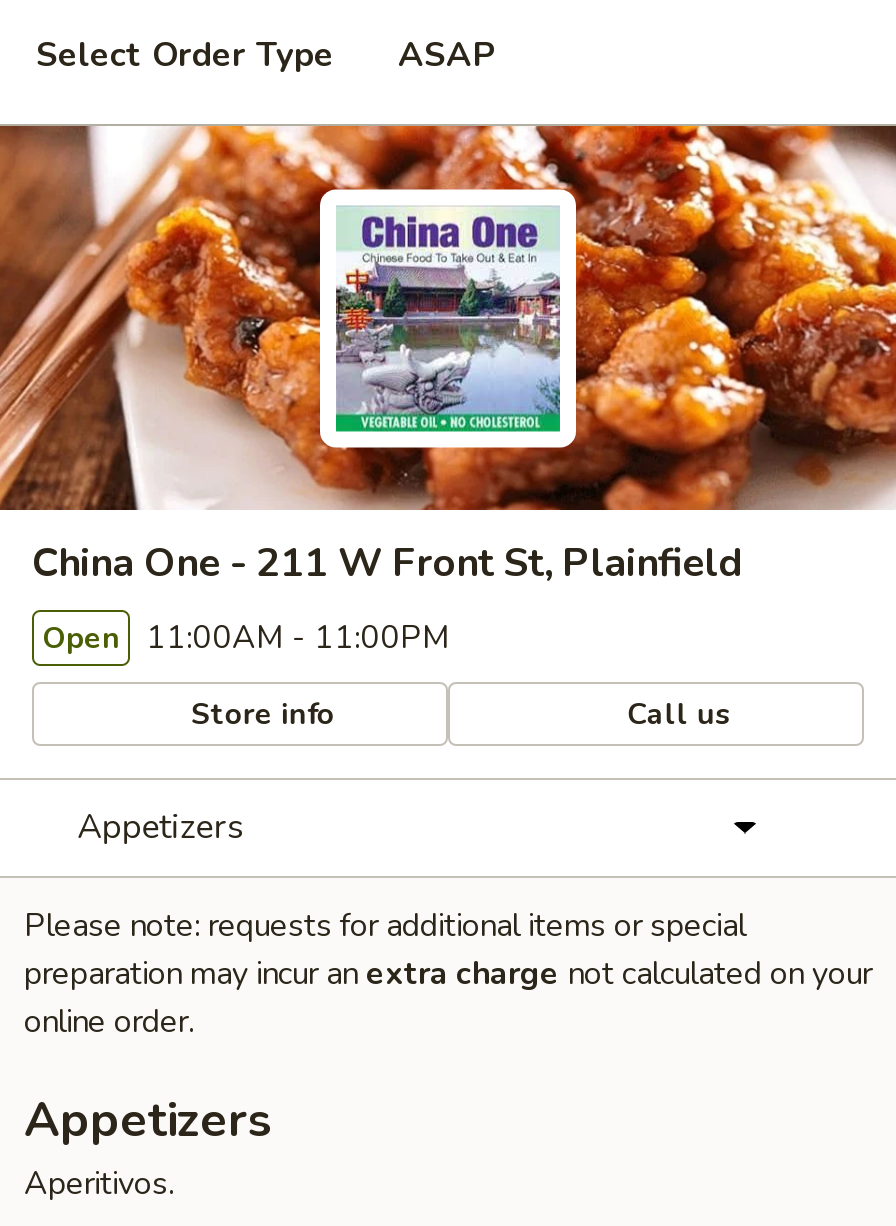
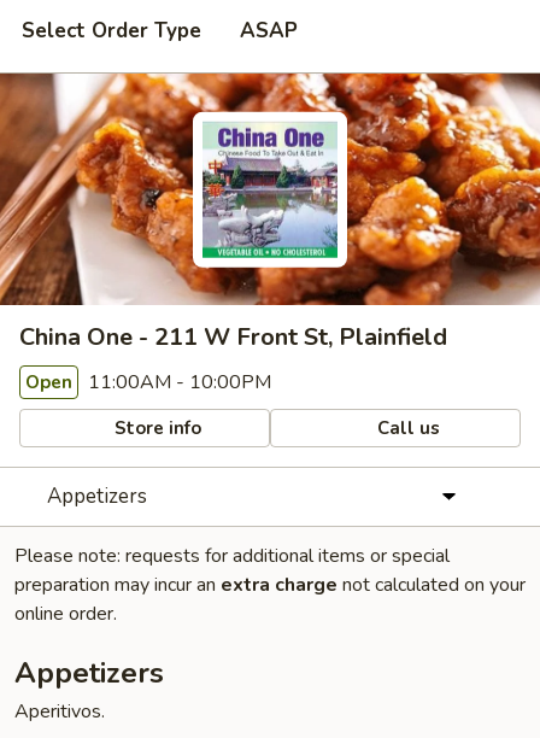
- Open 11:00AM - 11:00PM
+ Open 11:00AM - 10:00PM
